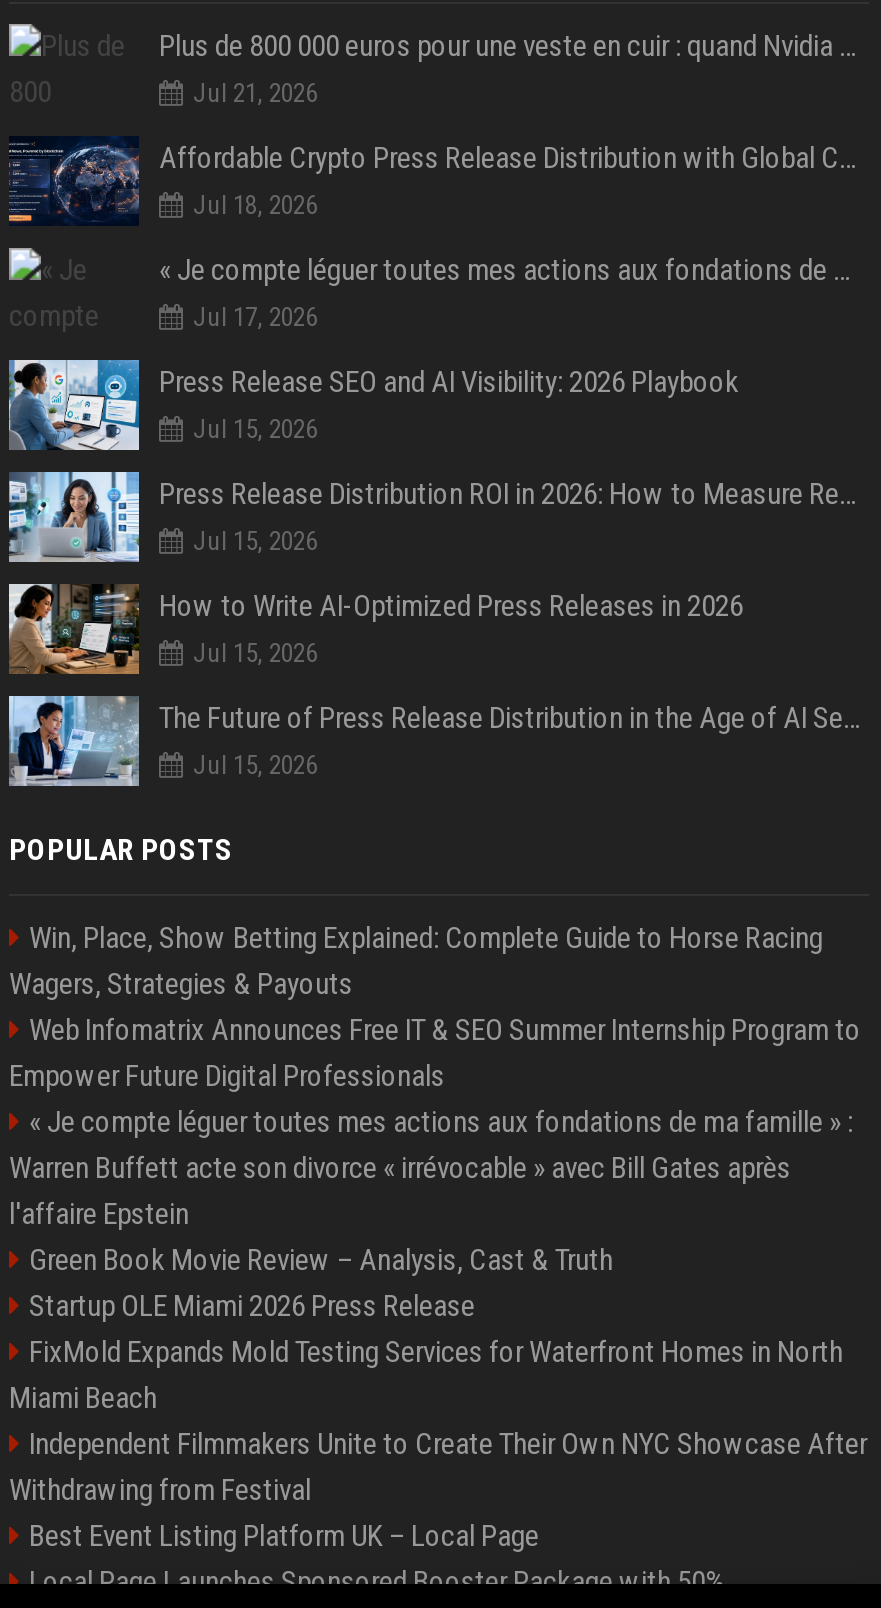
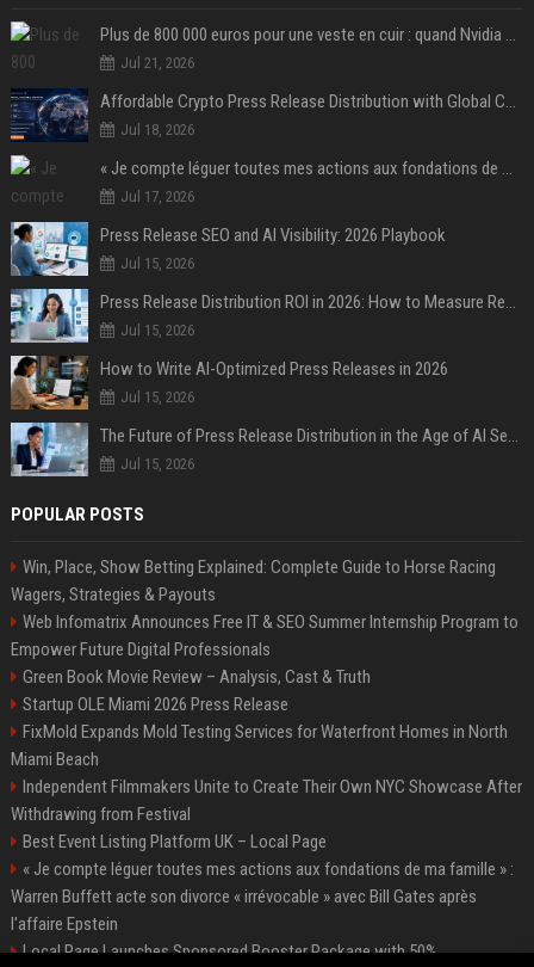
moved down: « Je compte léguer toutes mes actions aux fondations de ma famille » : | Warren Buffett acte son divorce « irrévocable » avec Bill Gates après | l'affaire Epstein

moved up: Green Book Movie Review – Analysis, Cast & Truth | Startup OLE Miami 2026 Press Release | FixMold Expands Mold Testing Services for Waterfront Homes in North | Miami Beach | Independent Filmmakers Unite to Create Their Own NYC Showcase After | Withdrawing from Festival | Best Event Listing Platform UK – Local Page
